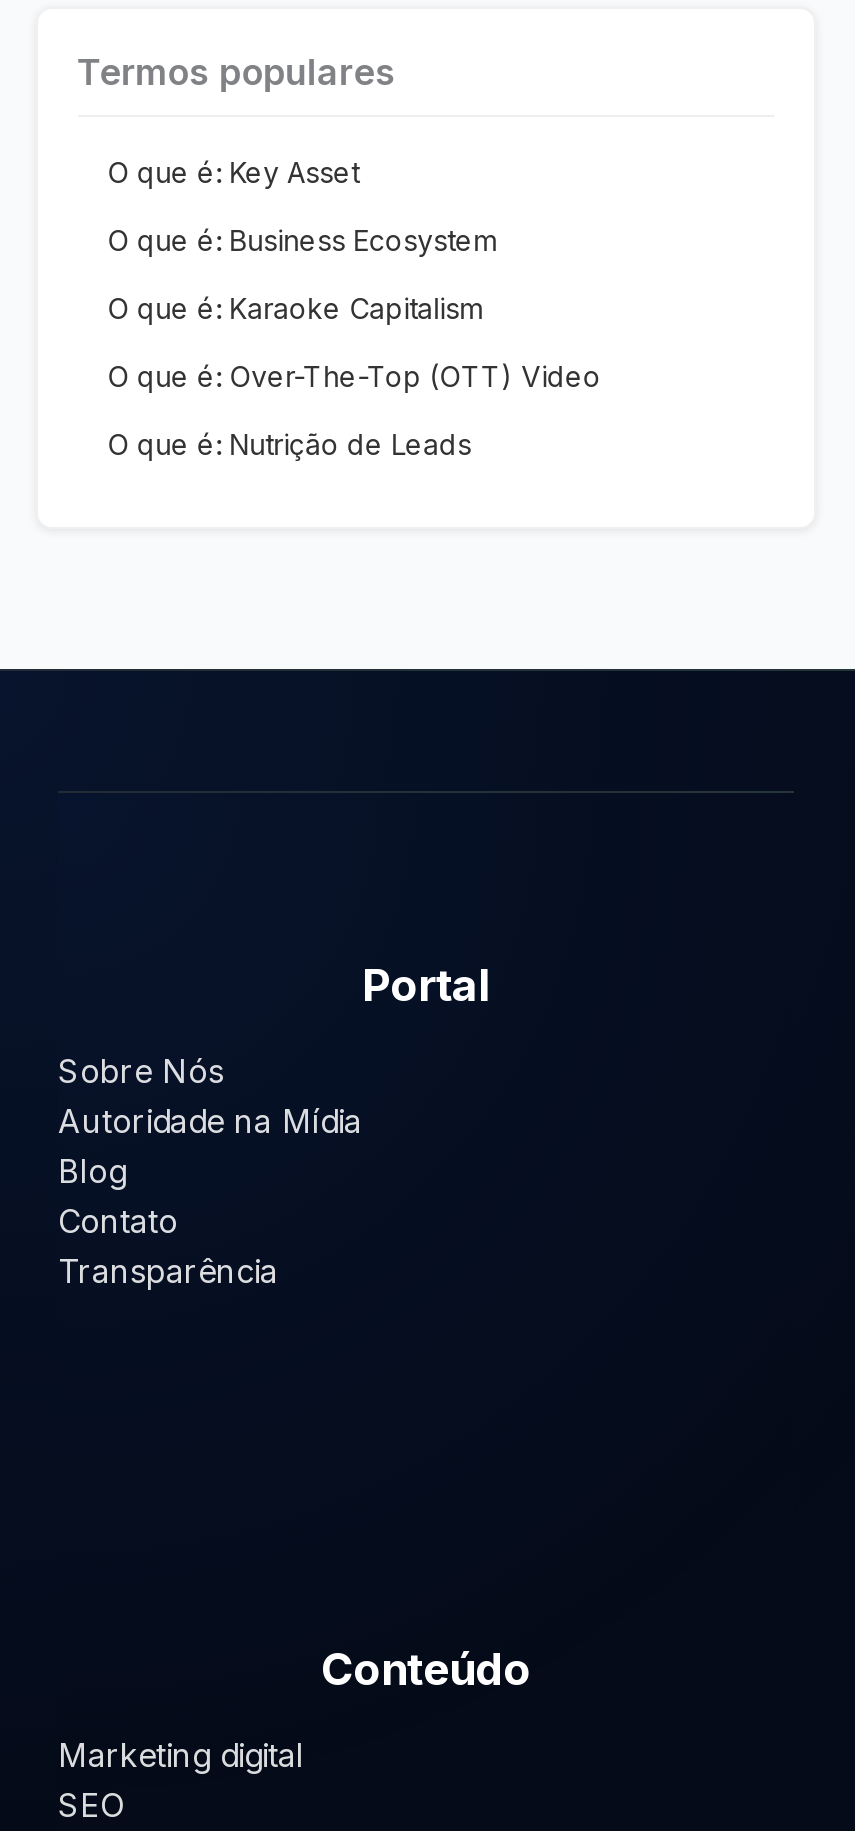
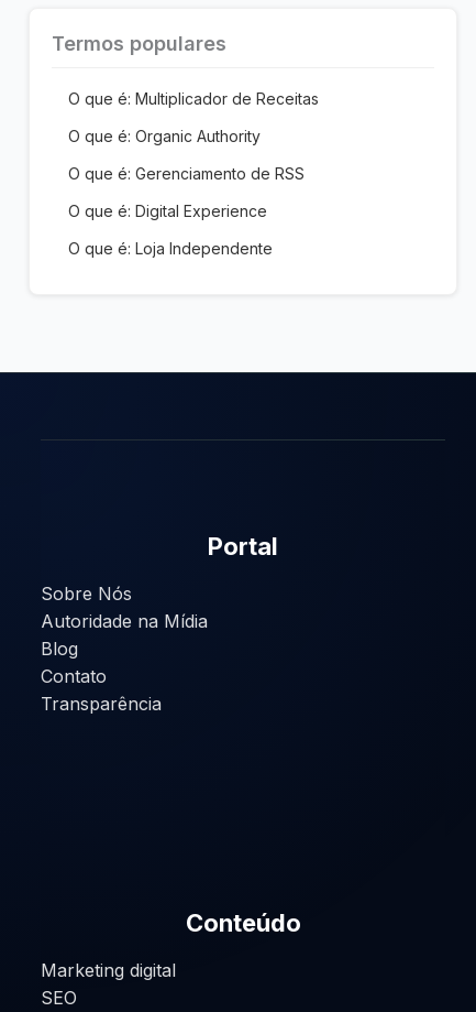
- O que é: Key Asset
+ O que é: Multiplicador de Receitas

- O que é: Business Ecosystem
+ O que é: Organic Authority

- O que é: Karaoke Capitalism
+ O que é: Gerenciamento de RSS

- O que é: Over-The-Top (OTT) Video
+ O que é: Digital Experience

- O que é: Nutrição de Leads
+ O que é: Loja Independente
